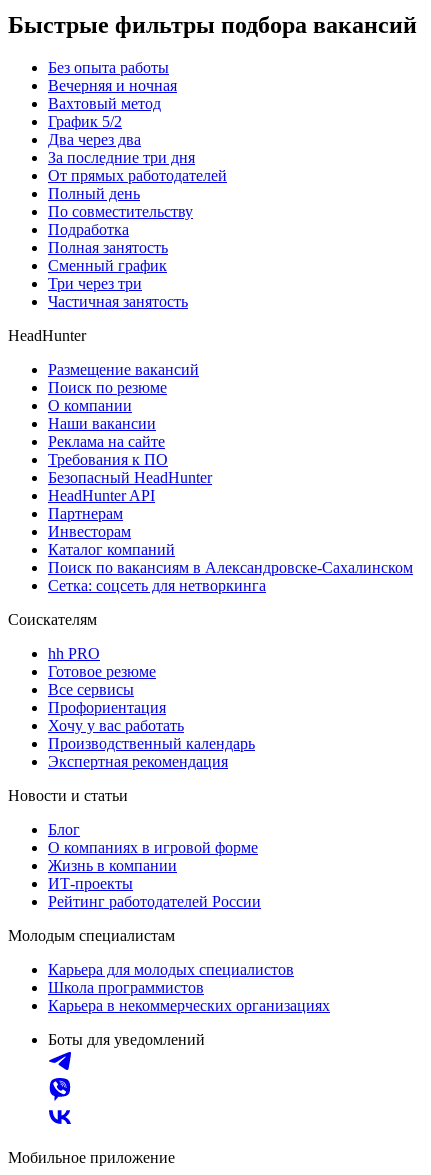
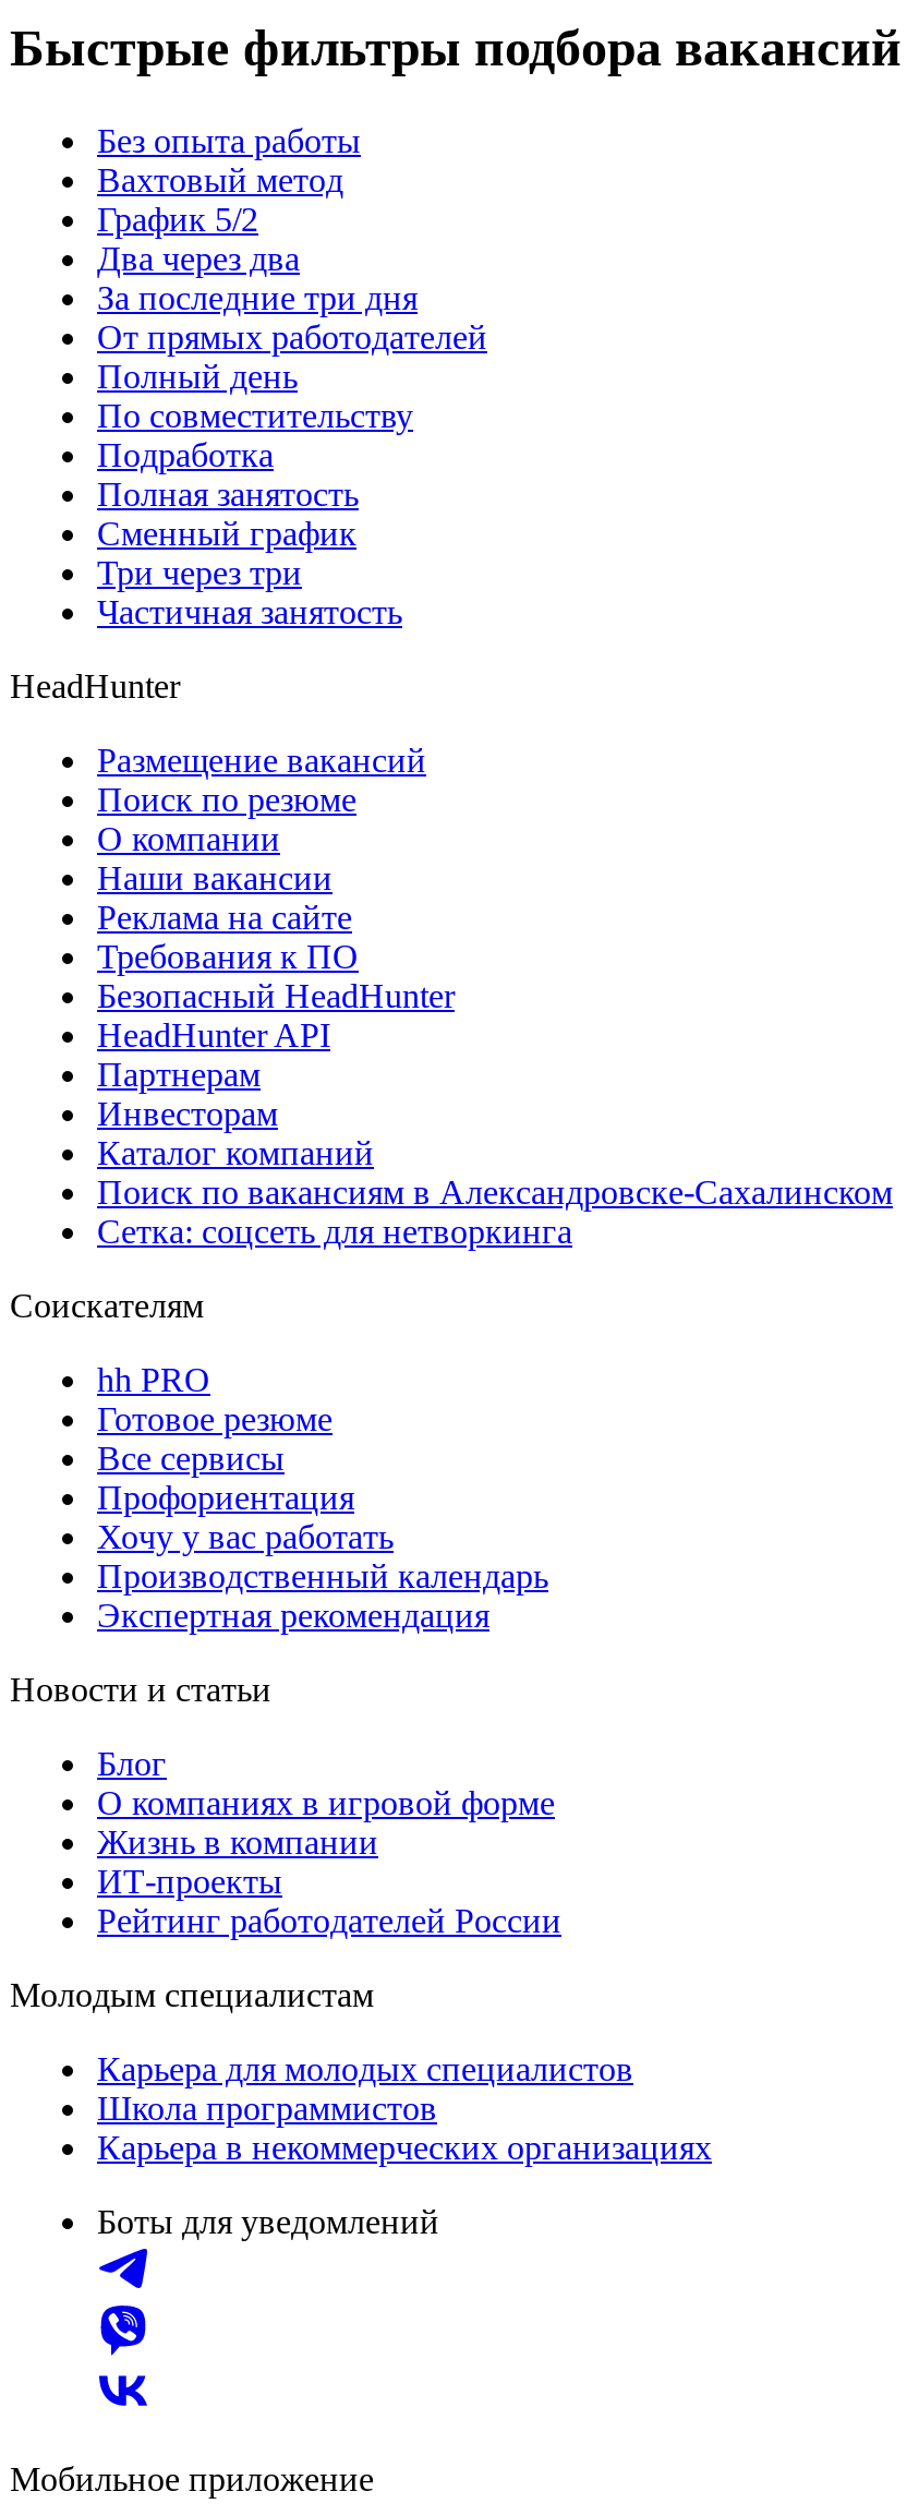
- Вечерняя и ночная
